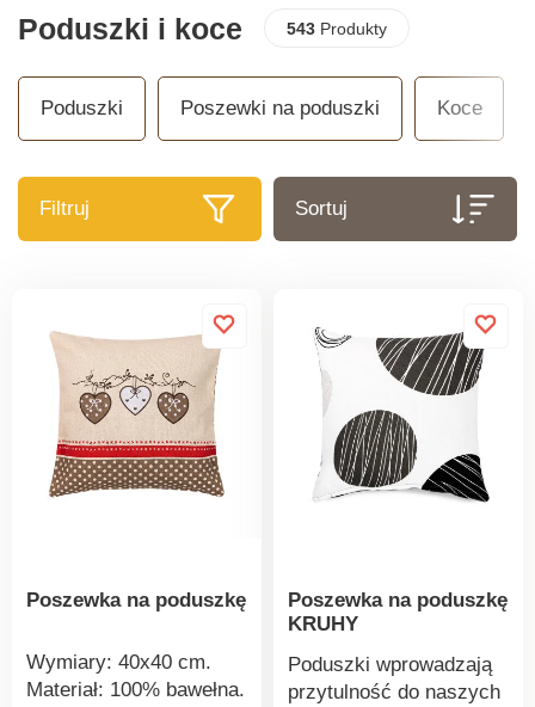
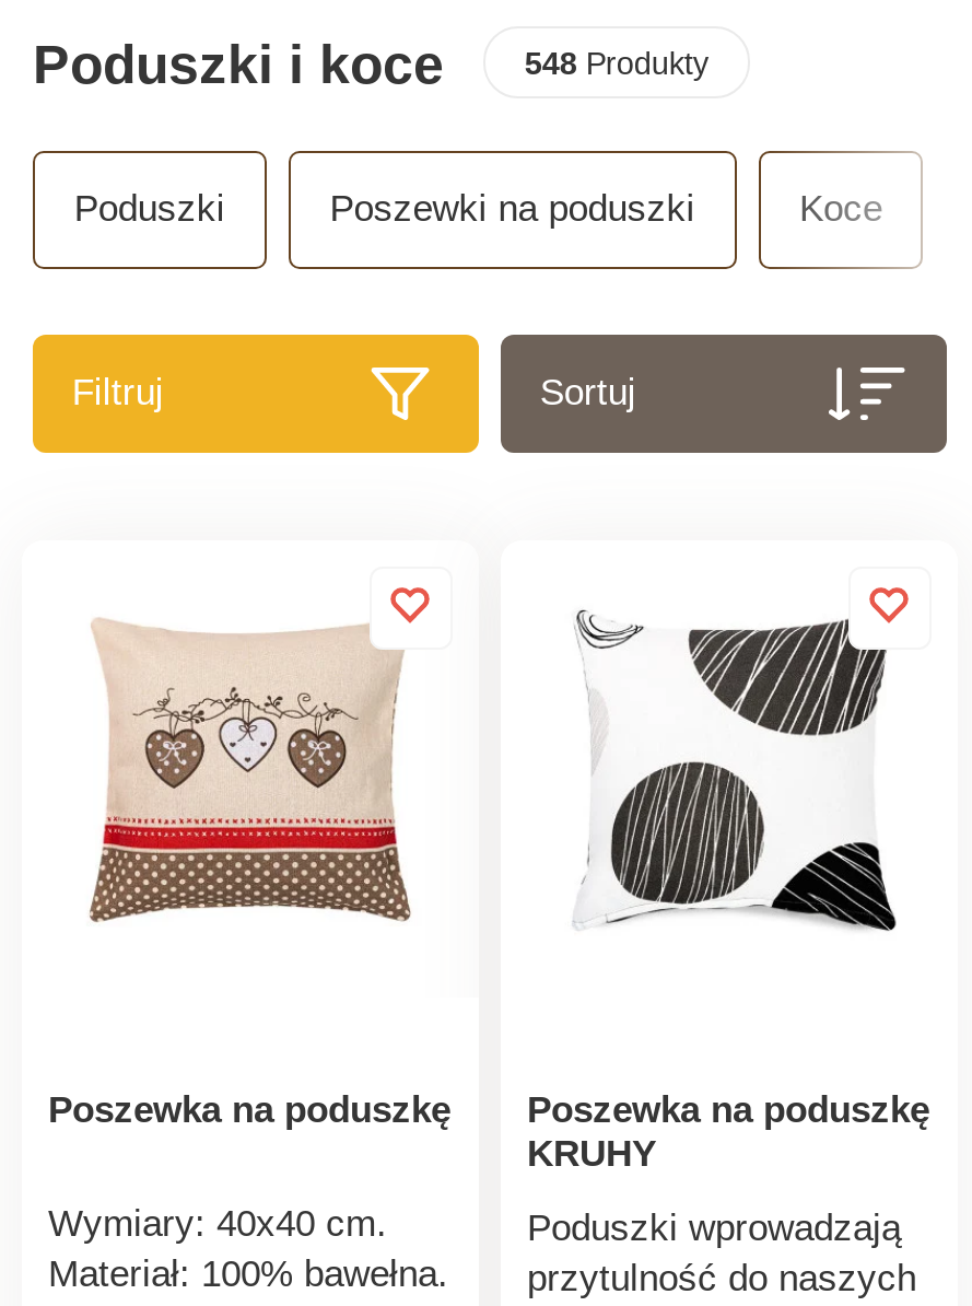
- 543 Produkty
+ 548 Produkty
